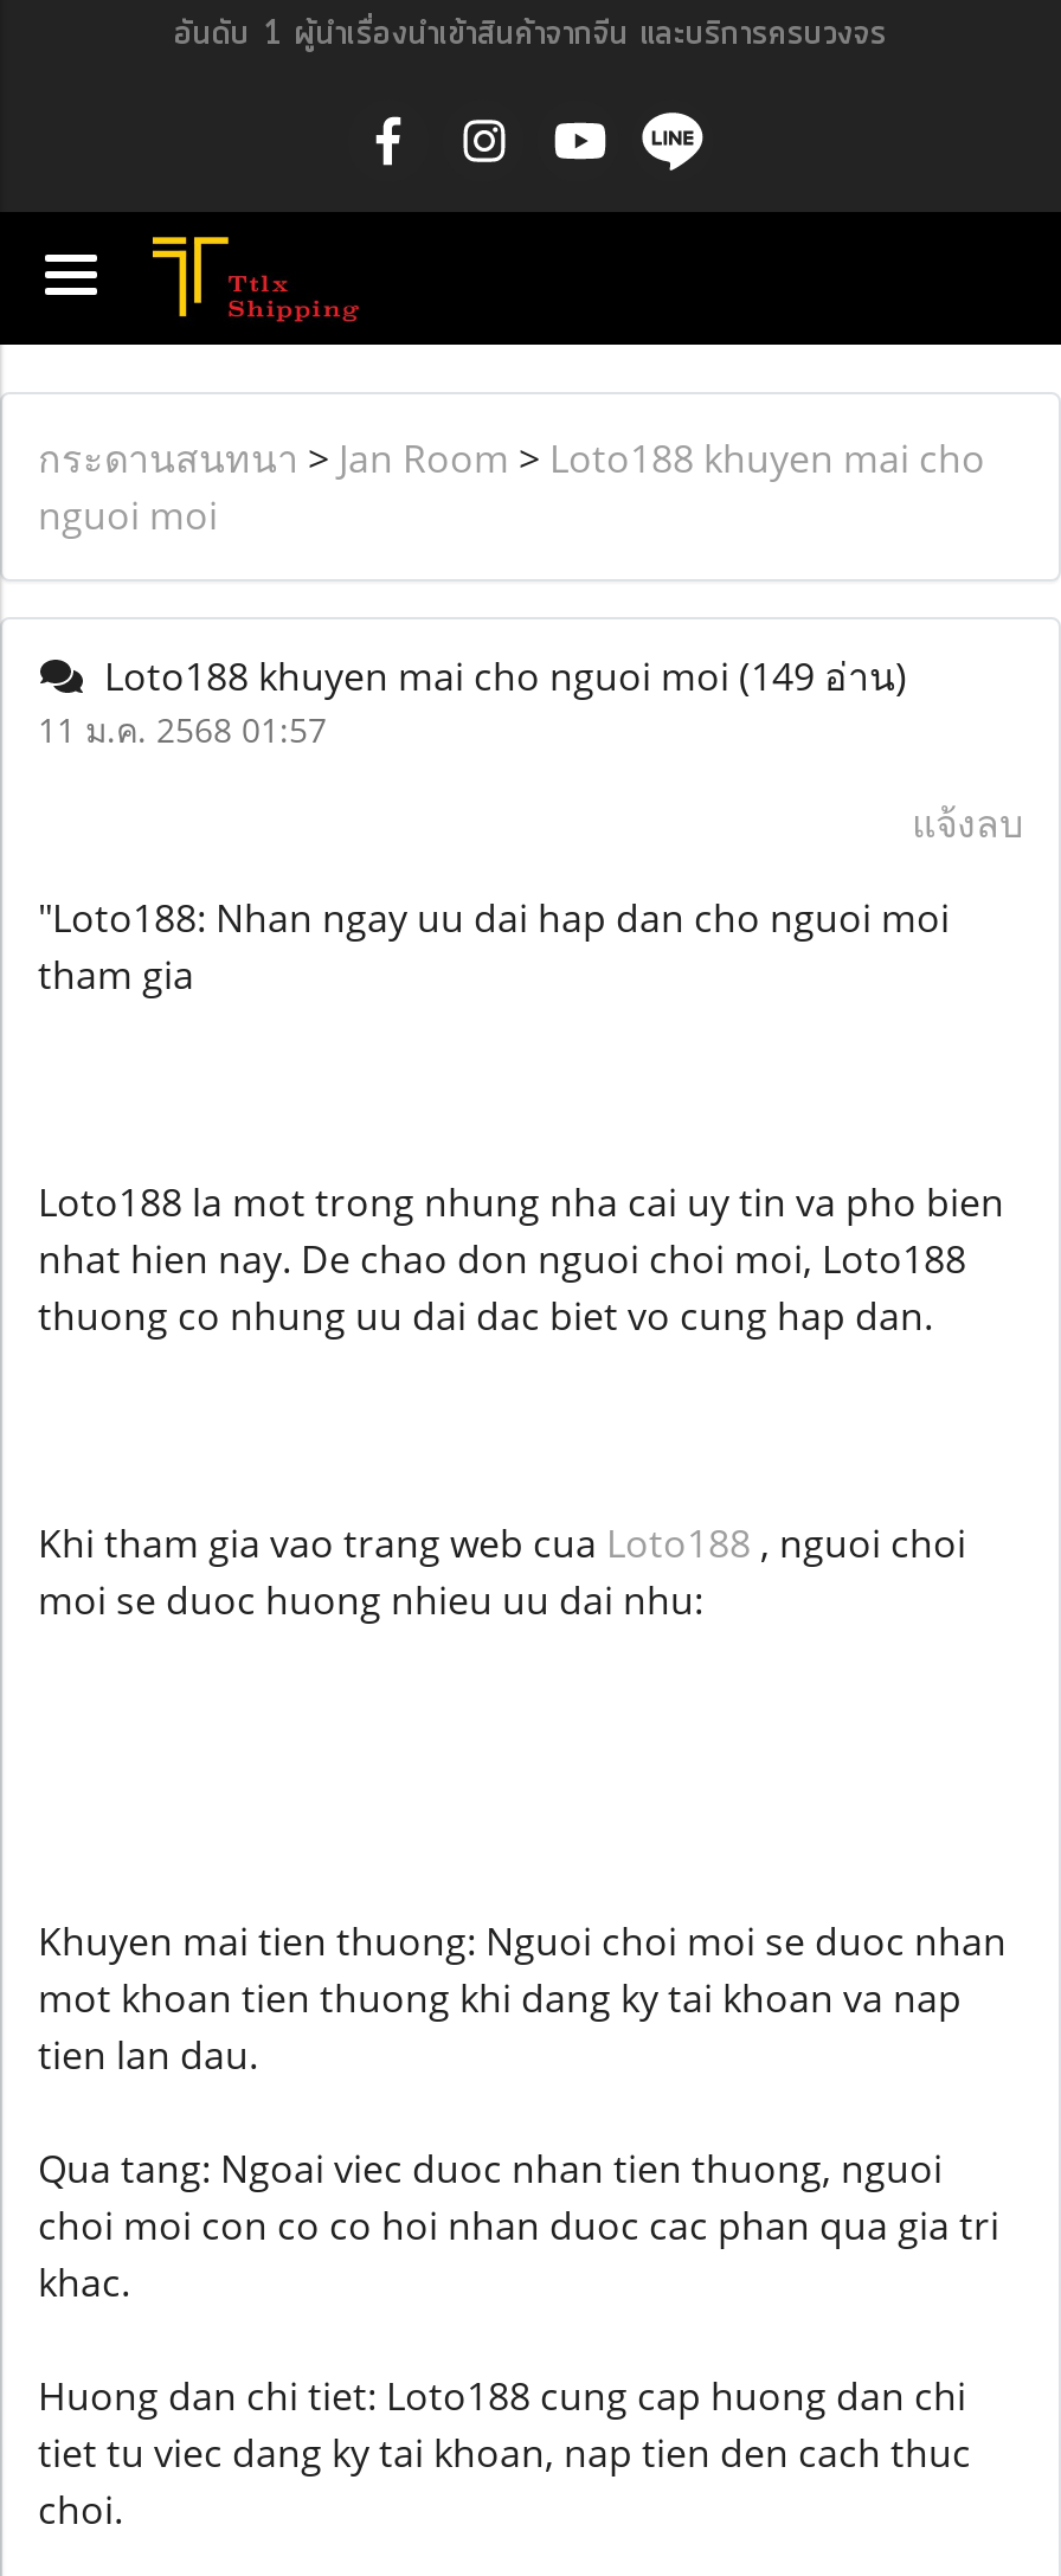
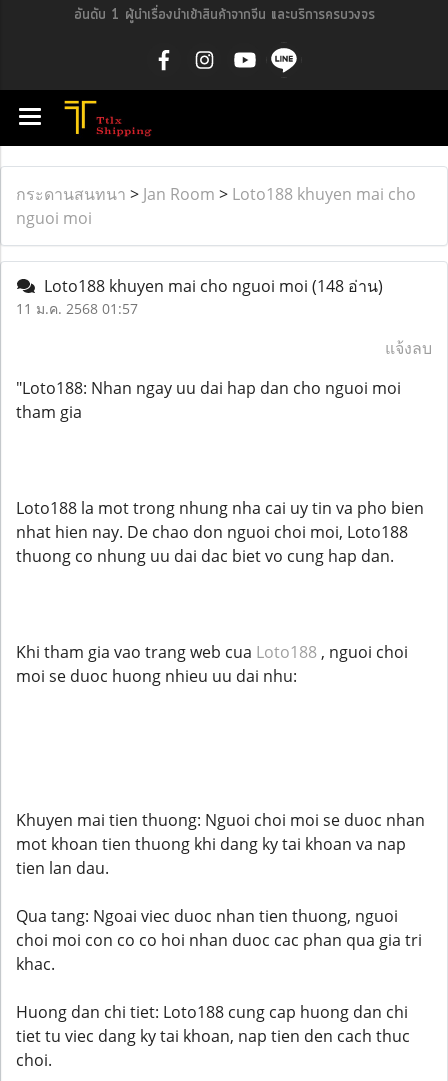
- Loto188 khuyen mai cho nguoi moi (149 อ่าน)
+ Loto188 khuyen mai cho nguoi moi (148 อ่าน)
